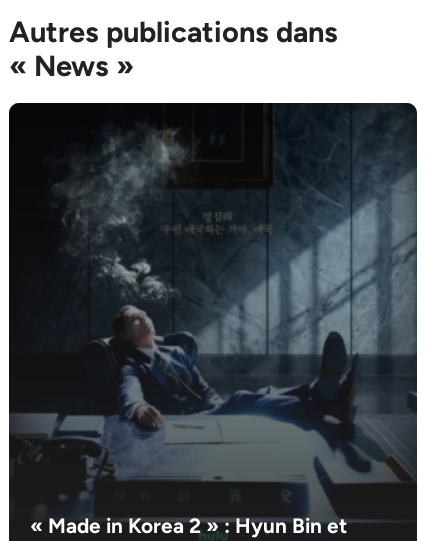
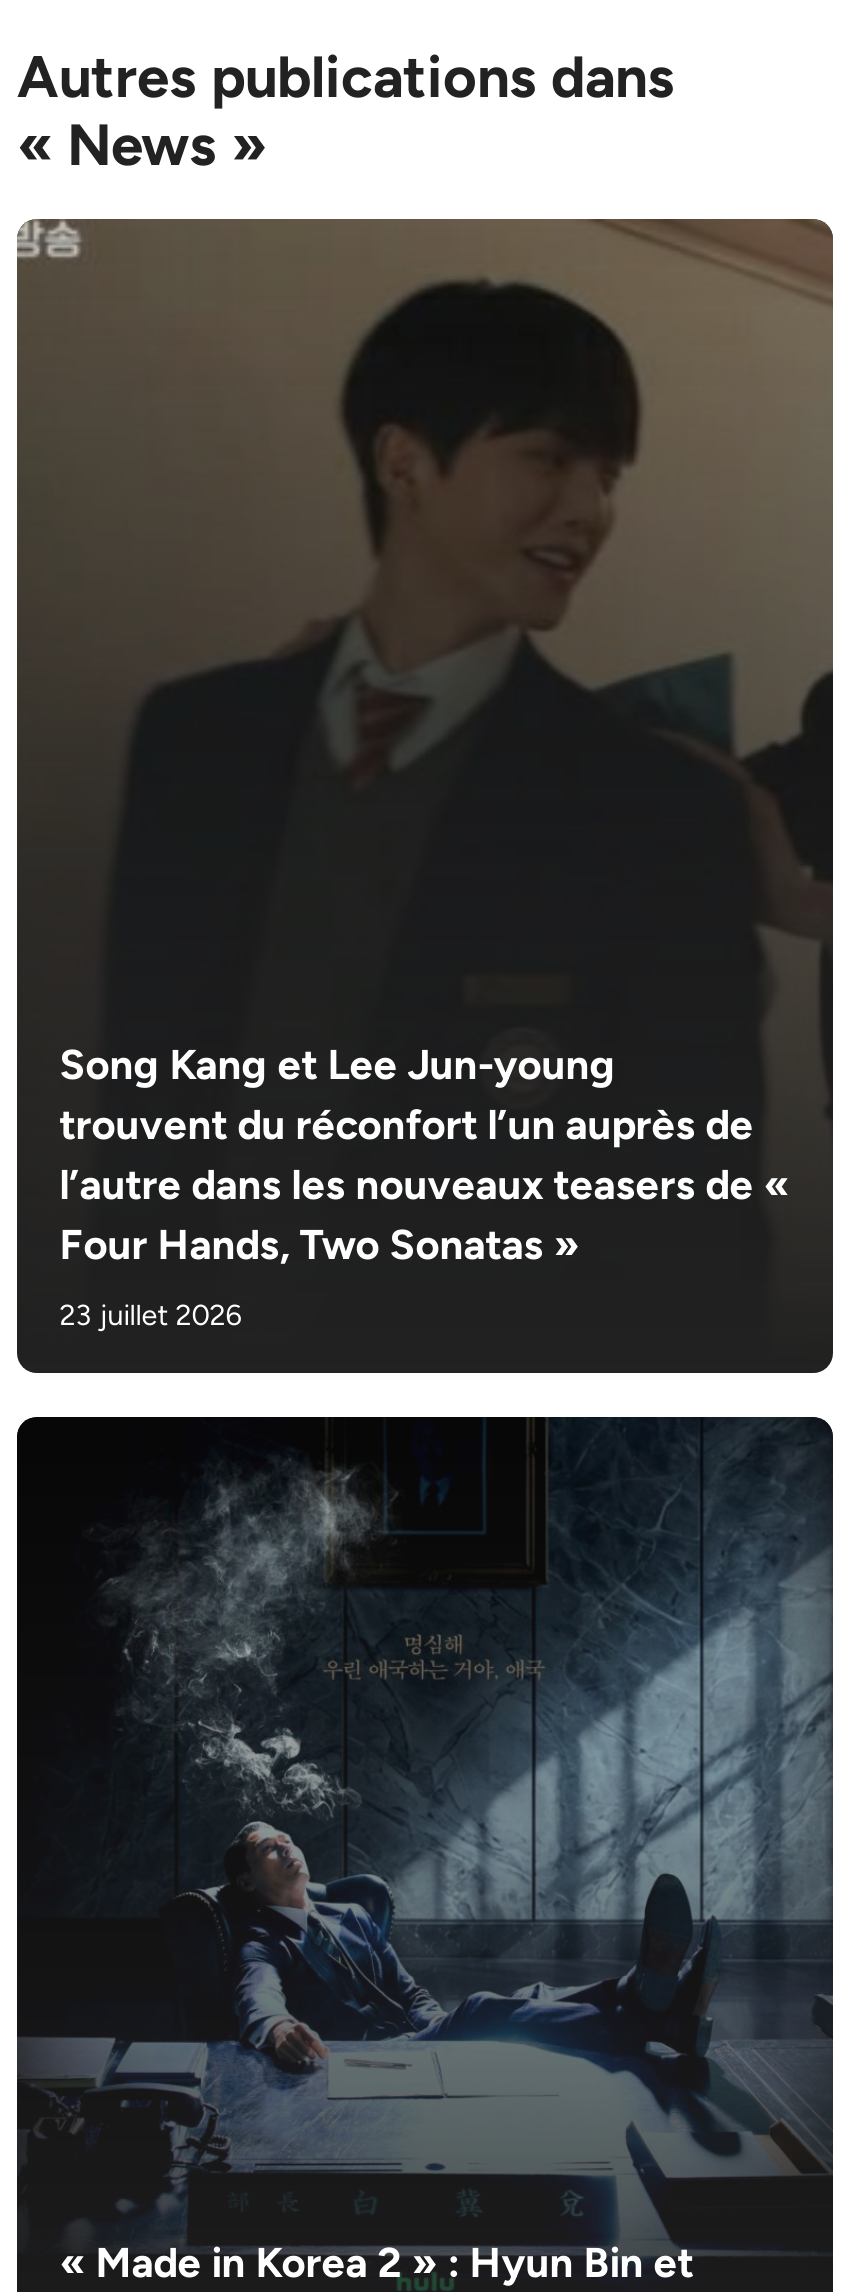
+ [image]
+ Song Kang et Lee Jun-young
+ trouvent du réconfort l’un auprès de
+ l’autre dans les nouveaux teasers de «
+ Four Hands, Two Sonatas »
+ 23 juillet 2026
